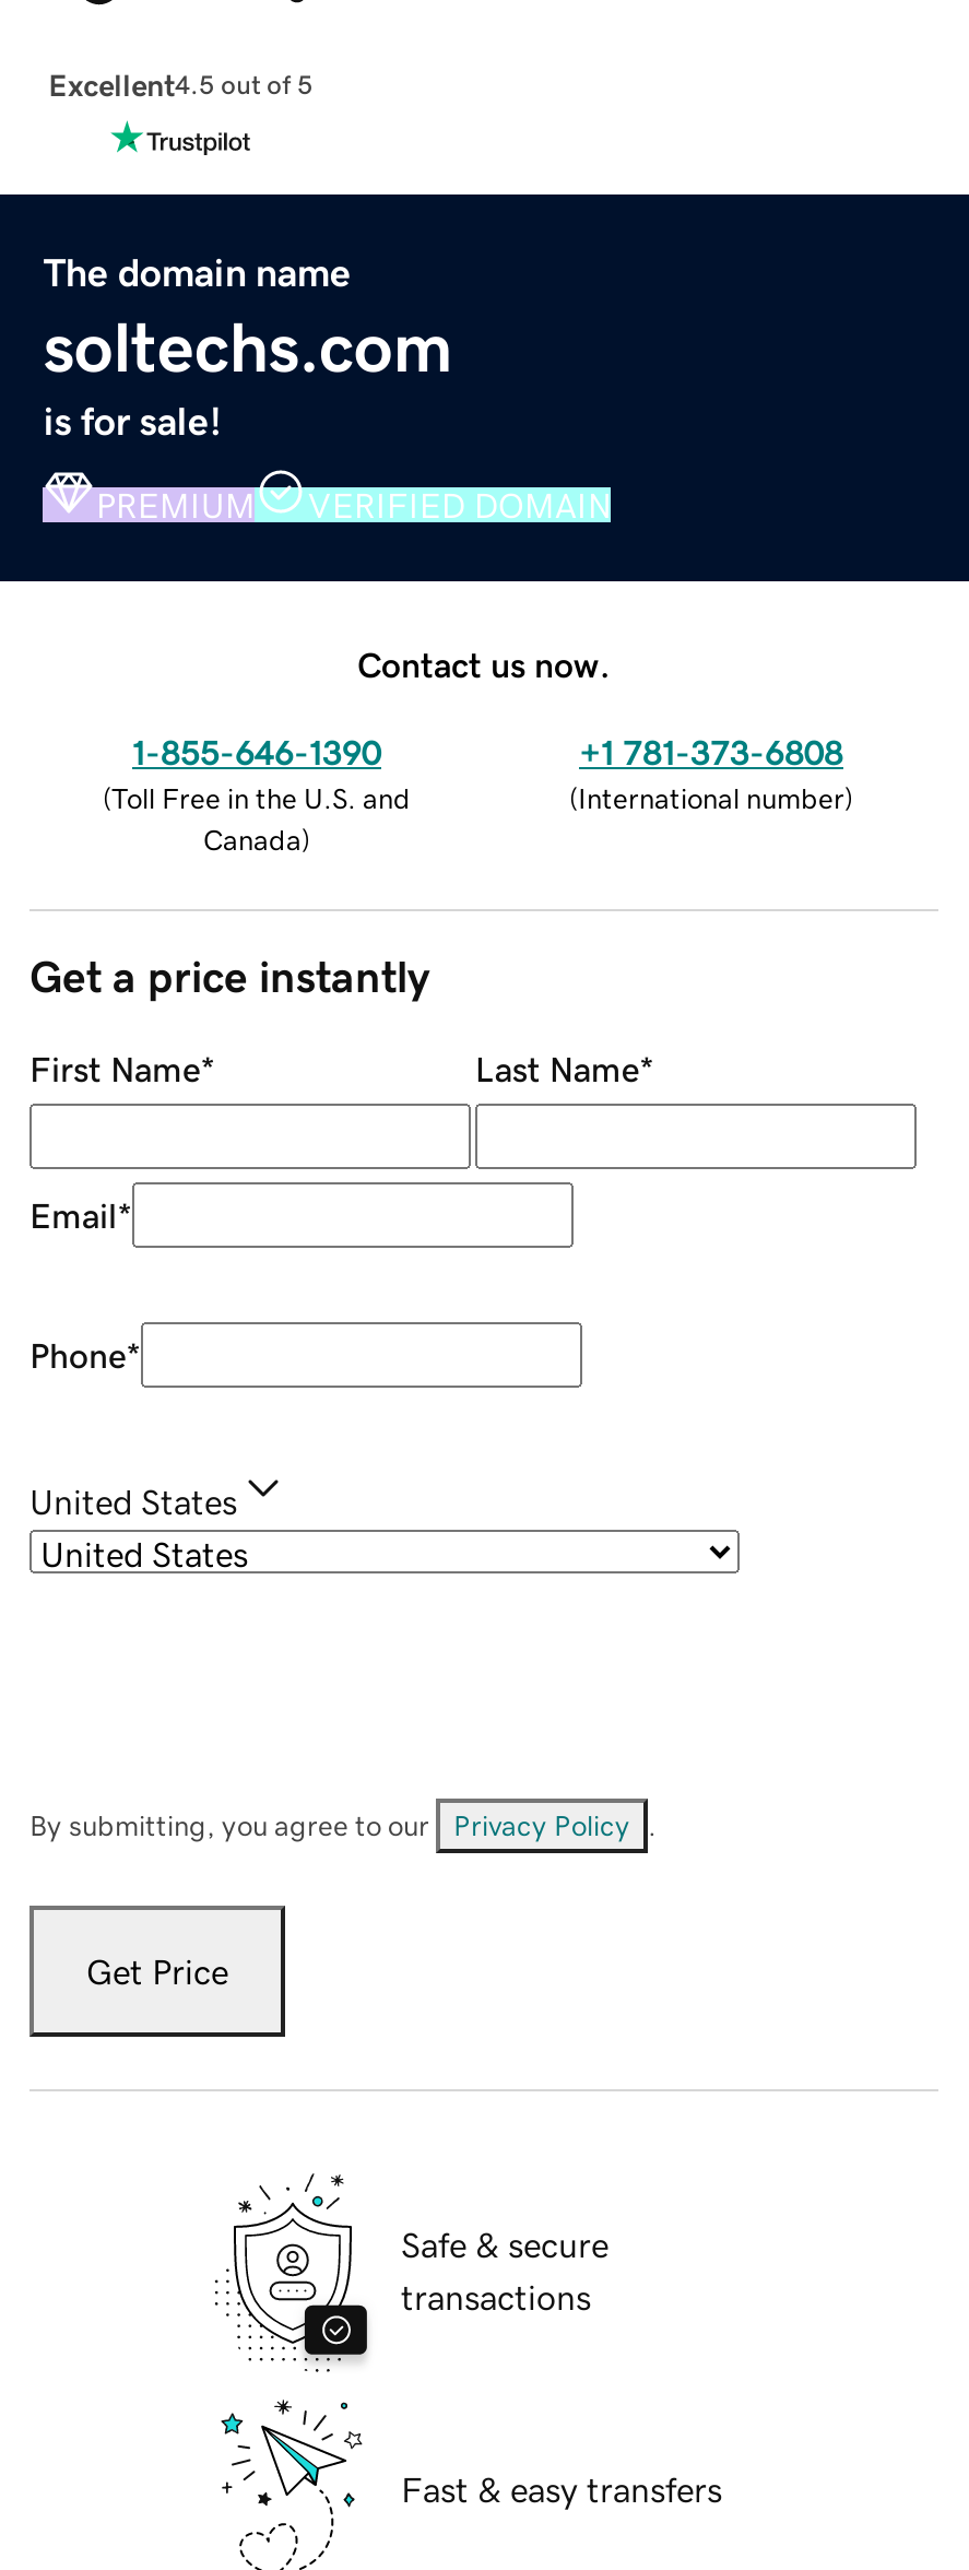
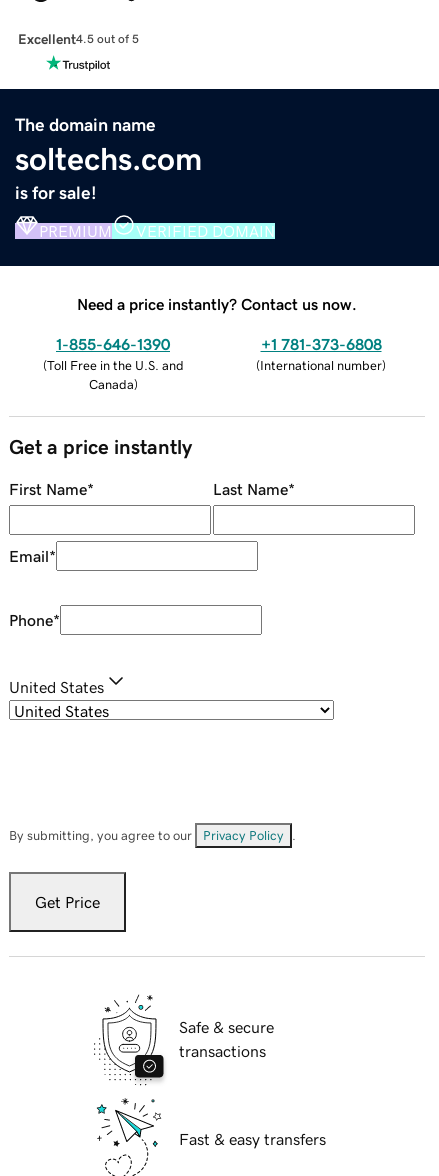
- Contact us now.
+ Need a price instantly? Contact us now.
